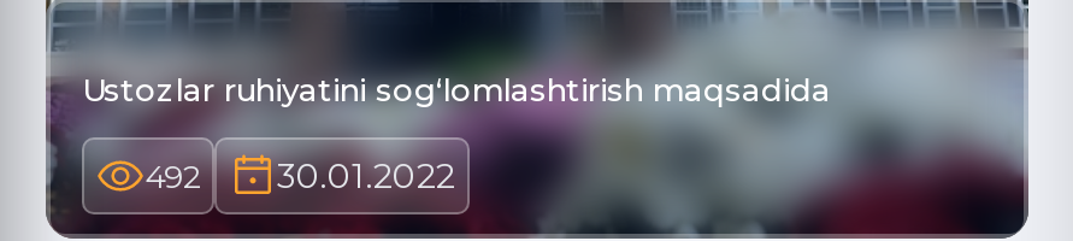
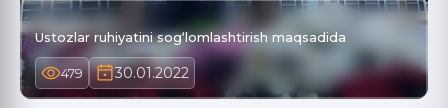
- 492 30.01.2022
+ 479 30.01.2022
